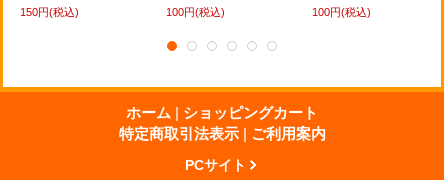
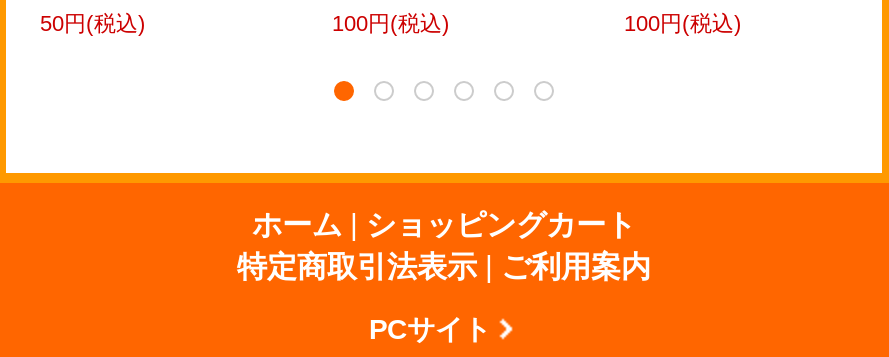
- 150円(税込)
+ 50円(税込)
